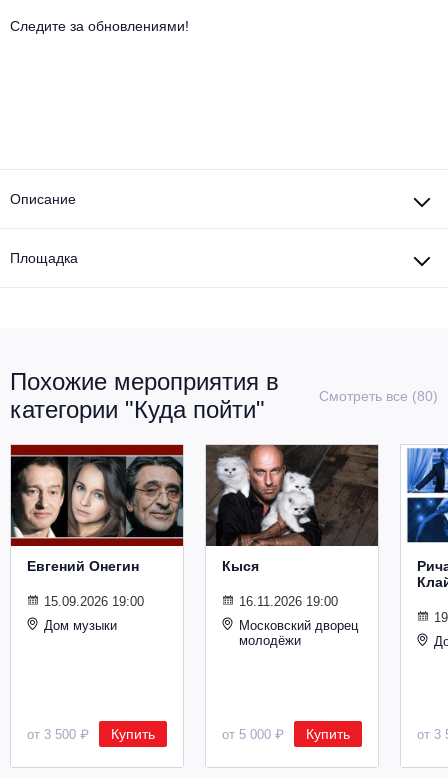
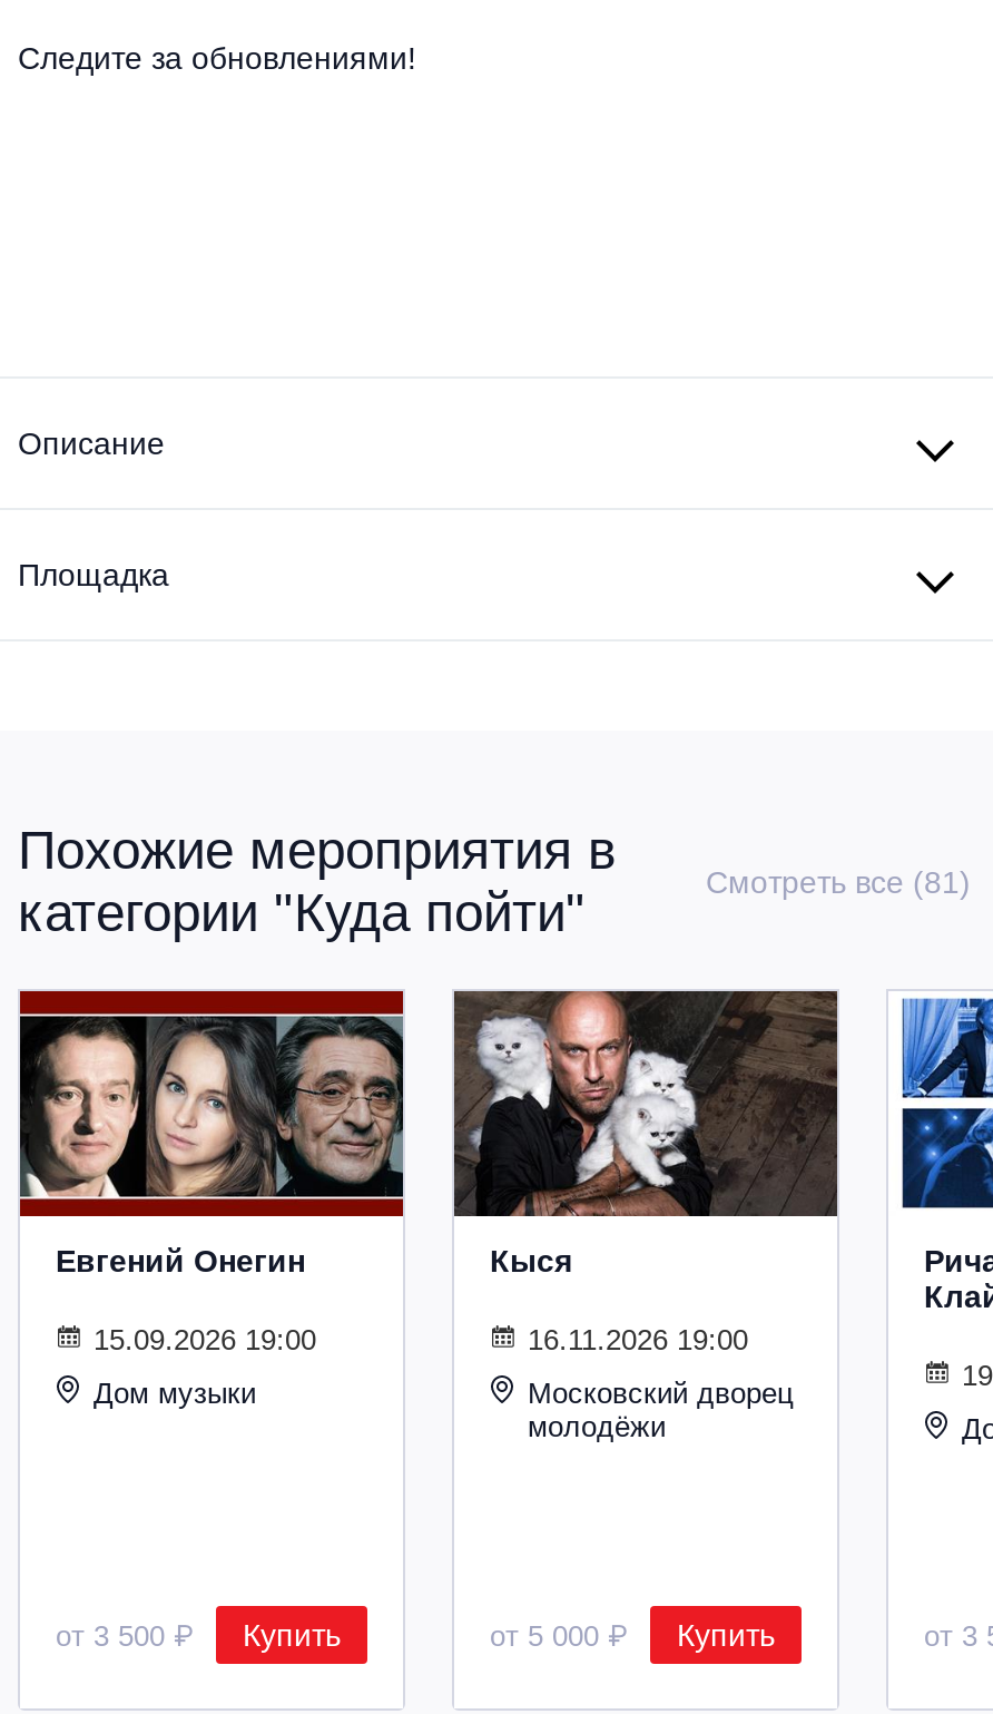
- Смотреть все (80)
+ Смотреть все (81)
